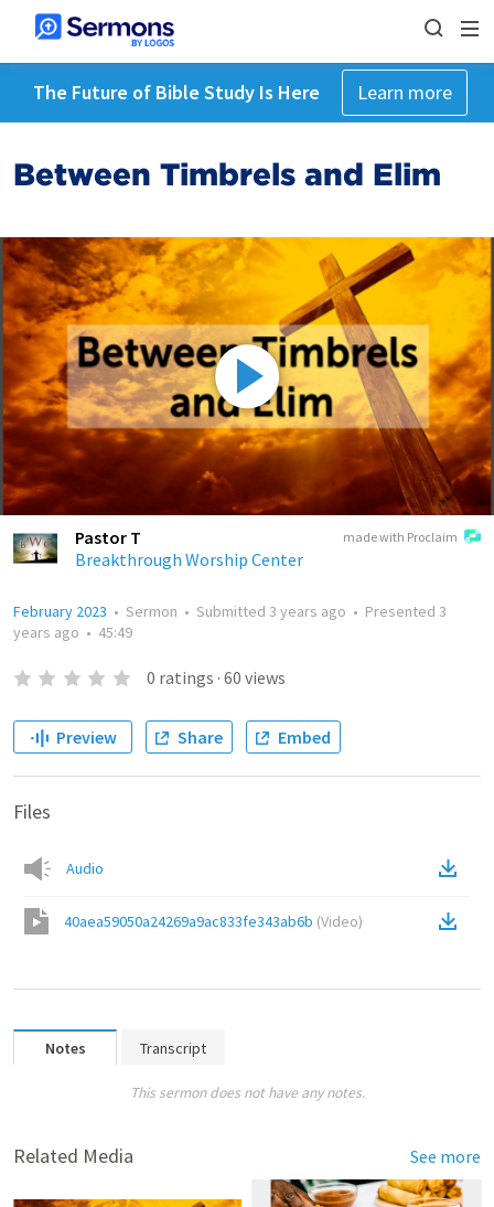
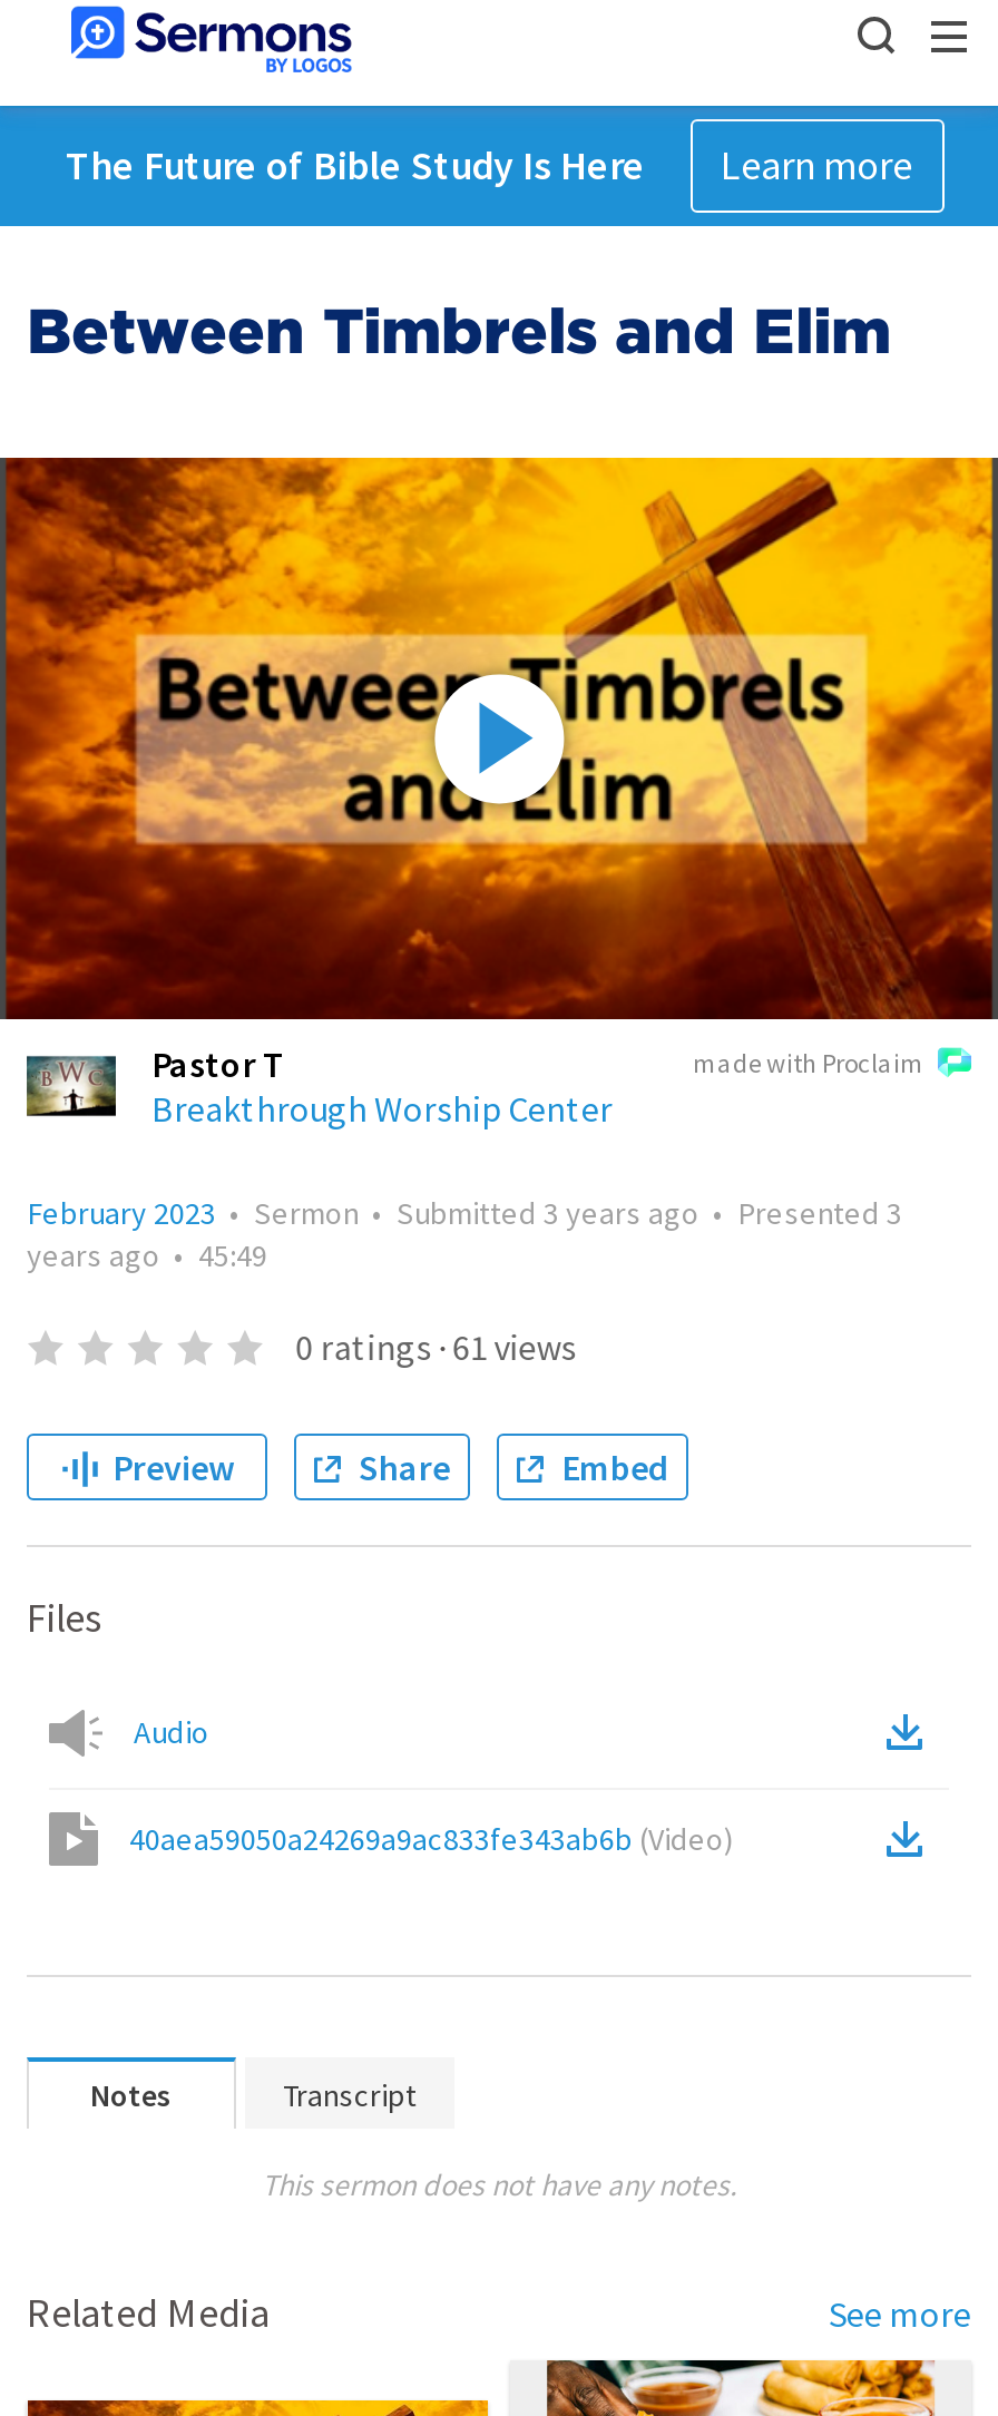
- 0 ratings · 60 views
+ 0 ratings · 61 views
